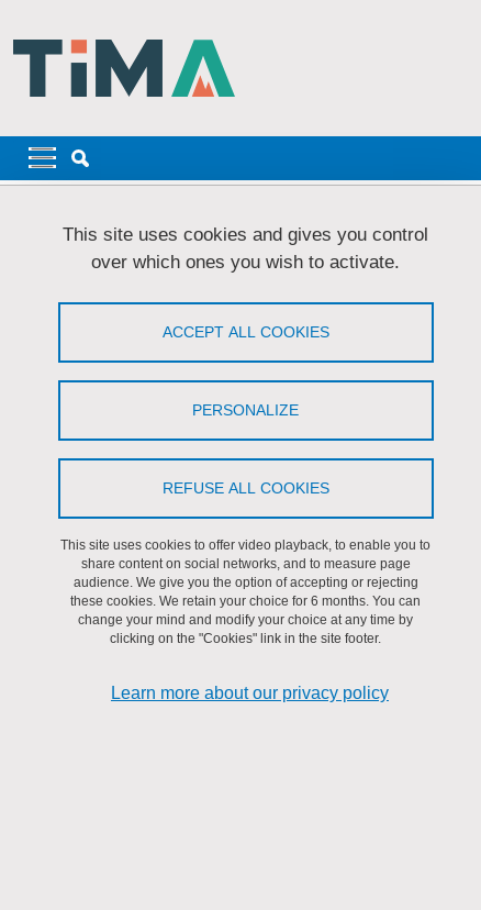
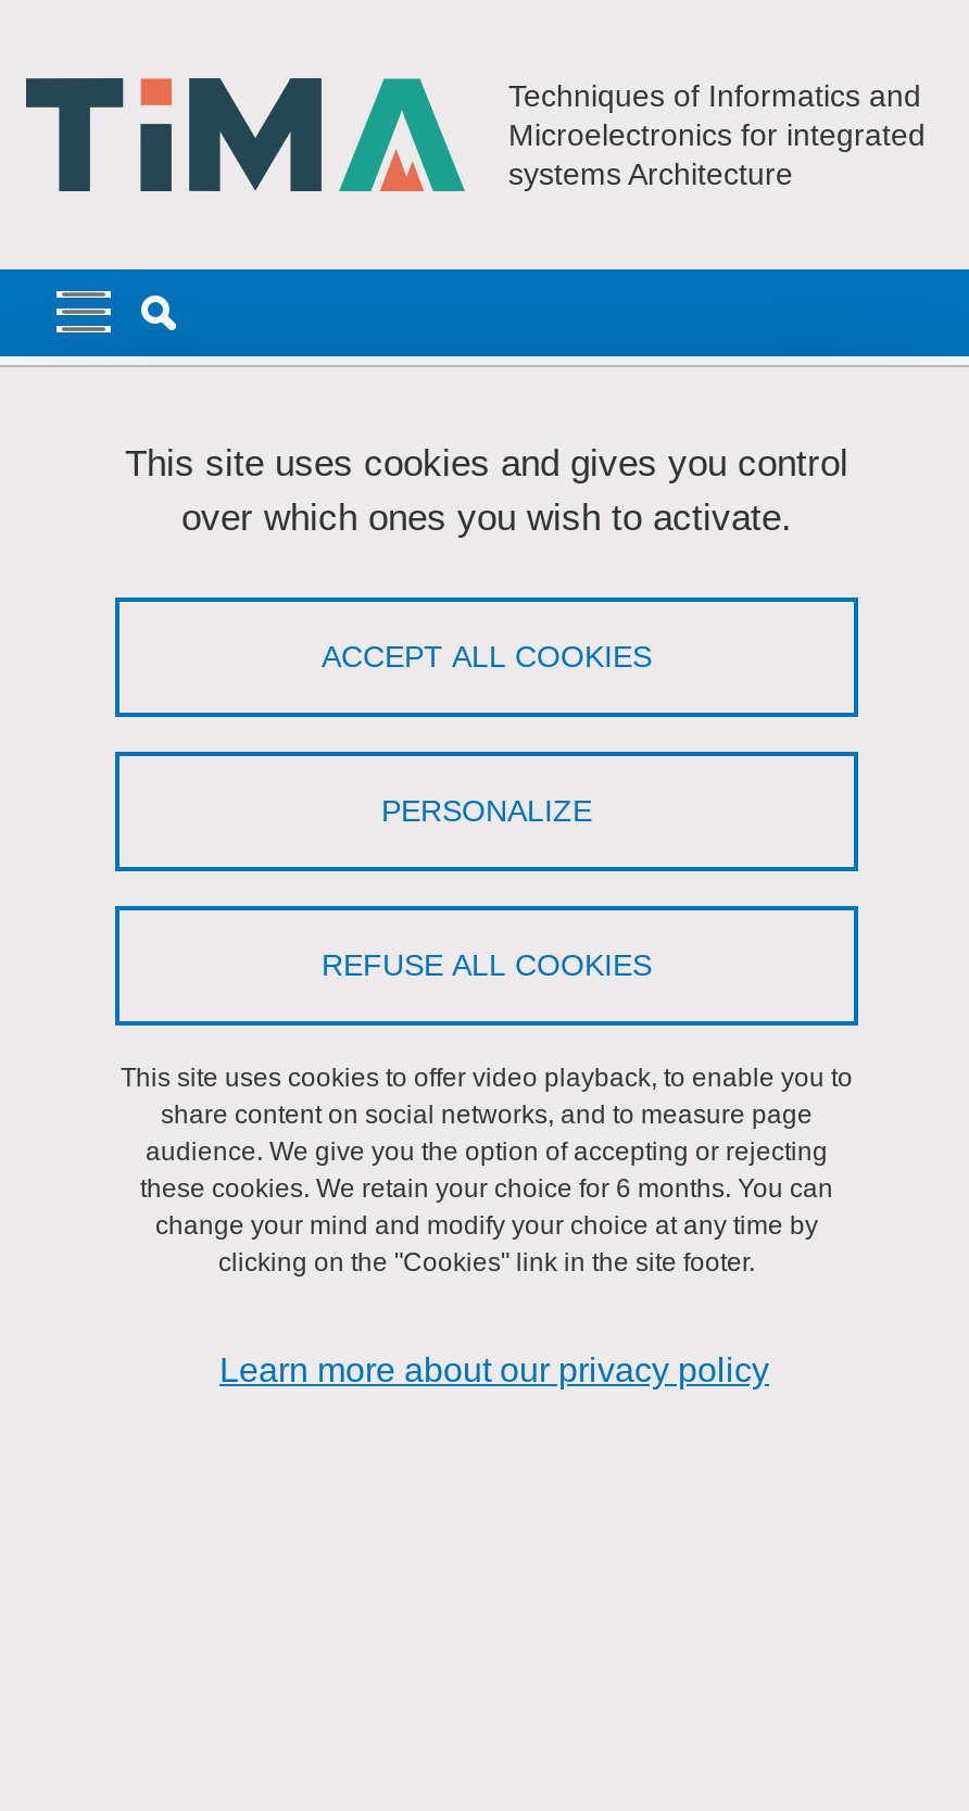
+ Techniques of Informatics and
+ Microelectronics for integrated
+ systems Architecture
